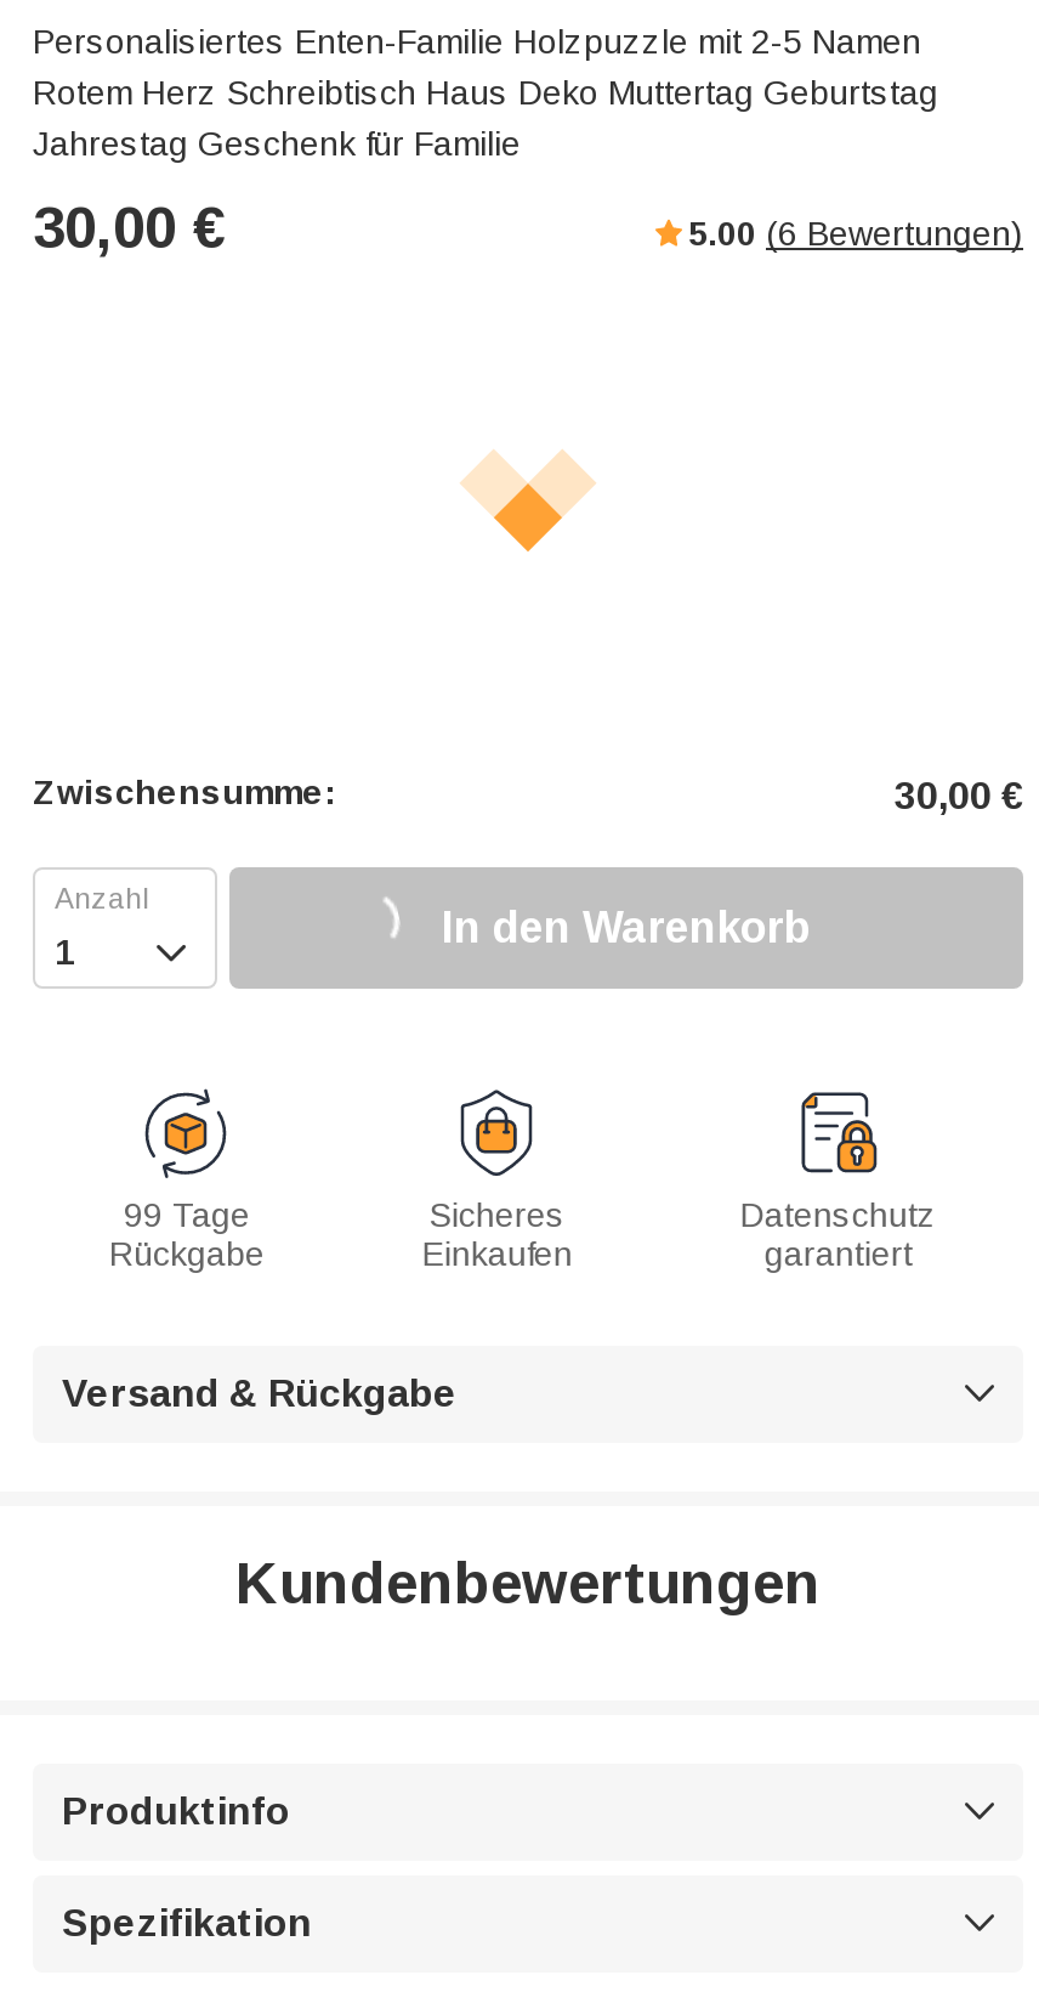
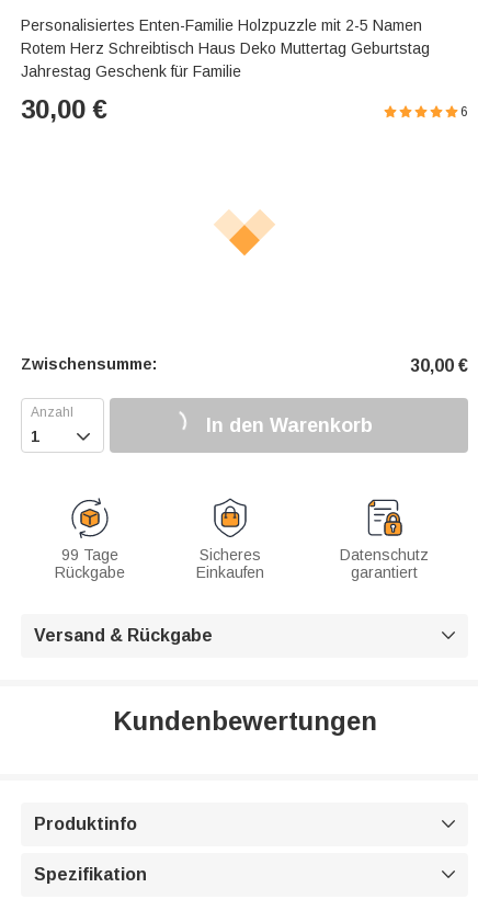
- 5.00 (6 Bewertungen)
+ 6
